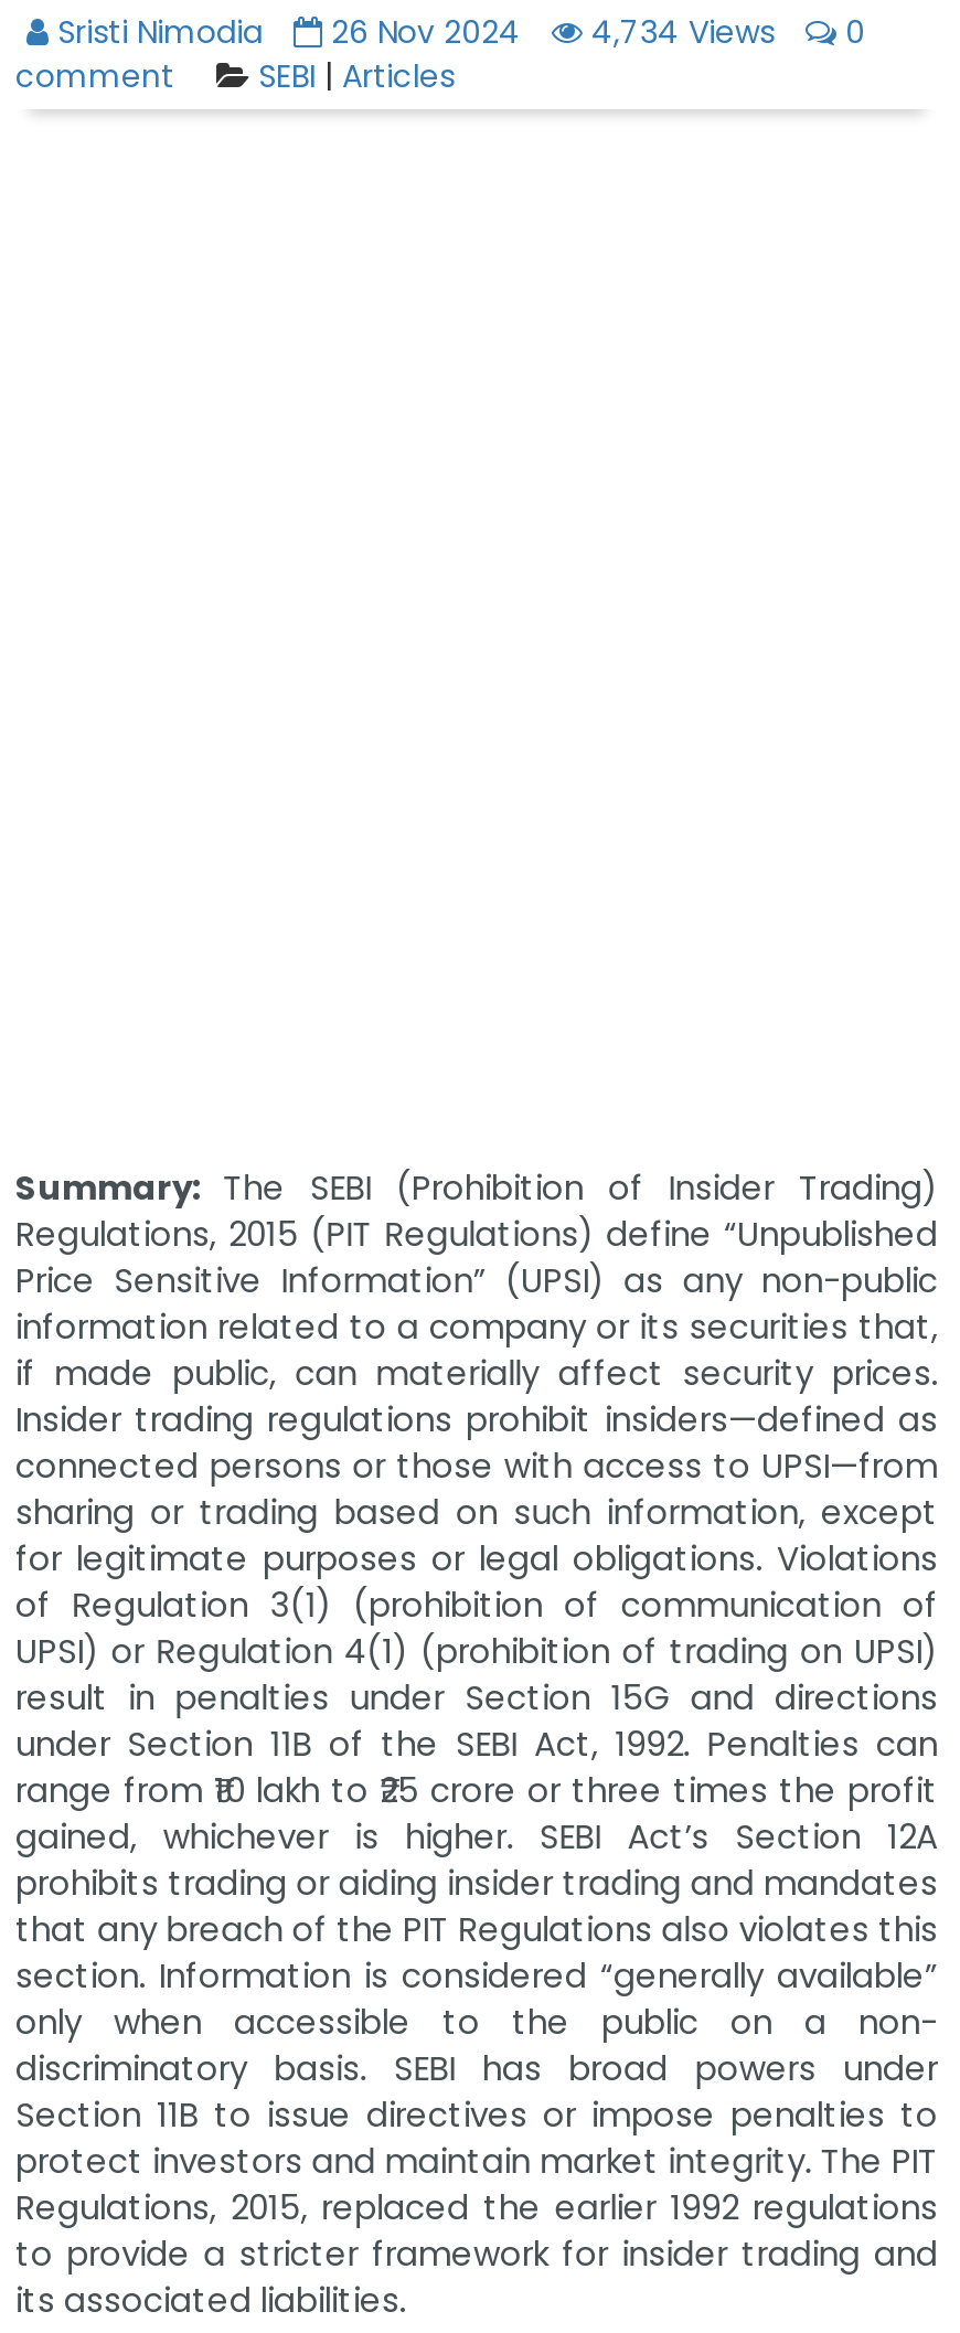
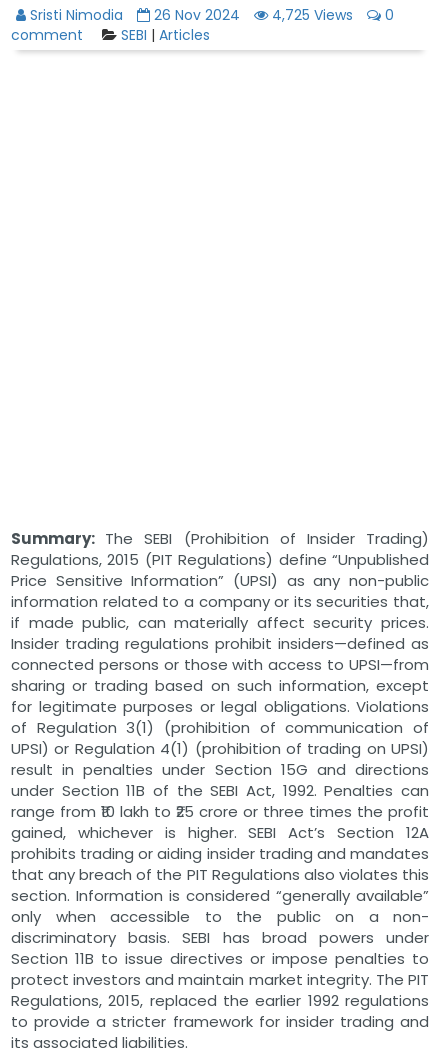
- Sristi Nimodia 26 Nov 2024 4,734 Views 0
+ Sristi Nimodia 26 Nov 2024 4,725 Views 0
